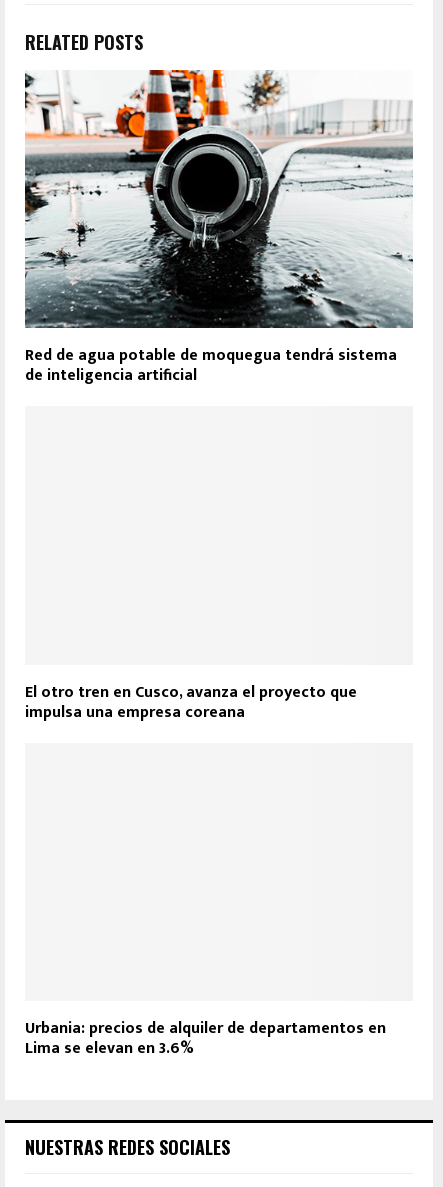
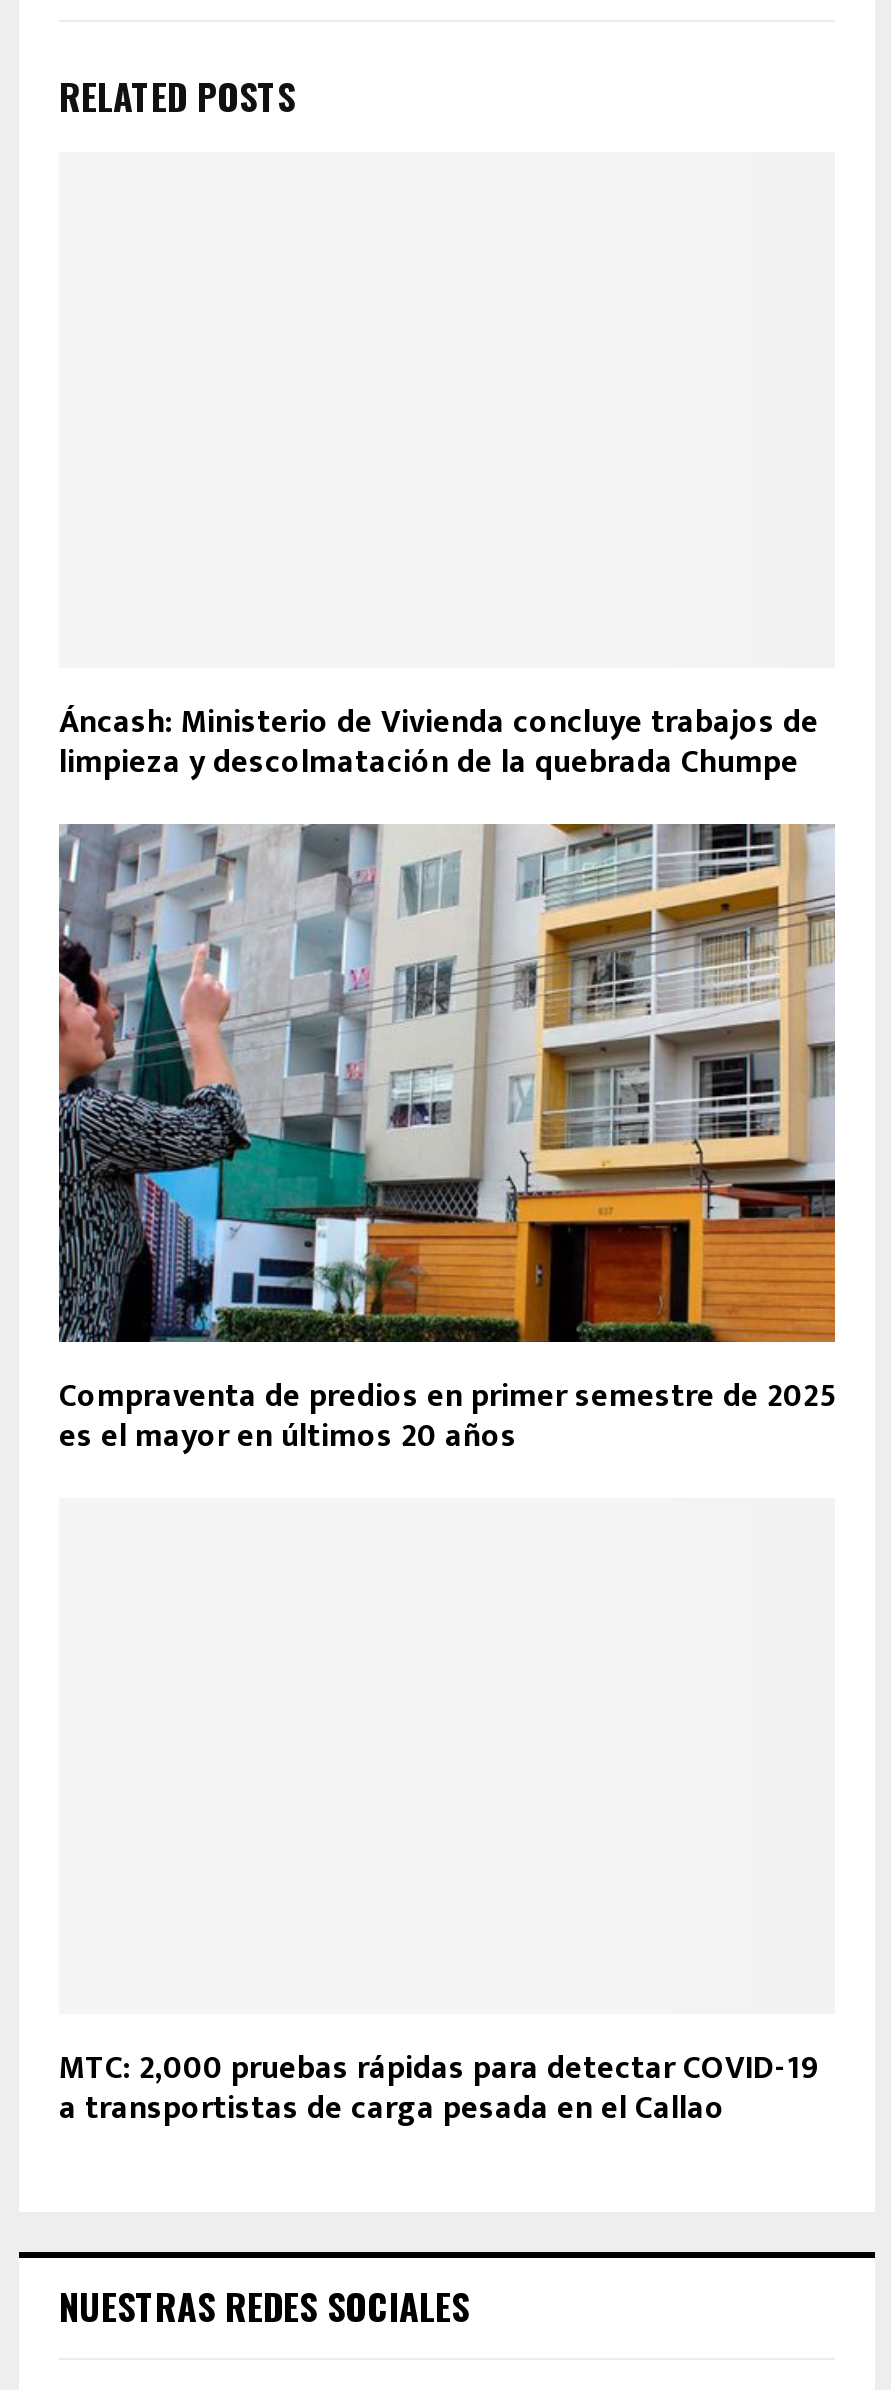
+ [image]

- [image]

- Red de agua potable de moquegua tendrá sistema
- de inteligencia artificial
+ Áncash: Ministerio de Vivienda concluye trabajos de
+ limpieza y descolmatación de la quebrada Chumpe

- El otro tren en Cusco, avanza el proyecto que
- impulsa una empresa coreana
+ Compraventa de predios en primer semestre de 2025
+ es el mayor en últimos 20 años

- Urbania: precios de alquiler de departamentos en
- Lima se elevan en 3.6%
+ MTC: 2,000 pruebas rápidas para detectar COVID-19
+ a transportistas de carga pesada en el Callao
